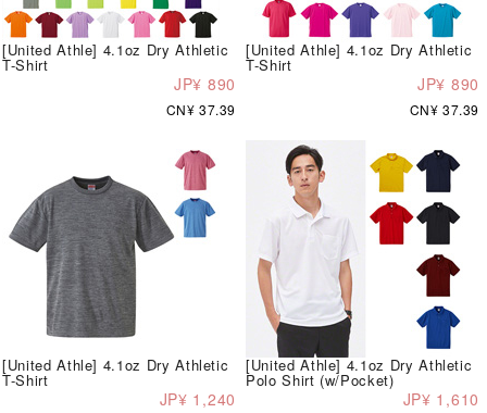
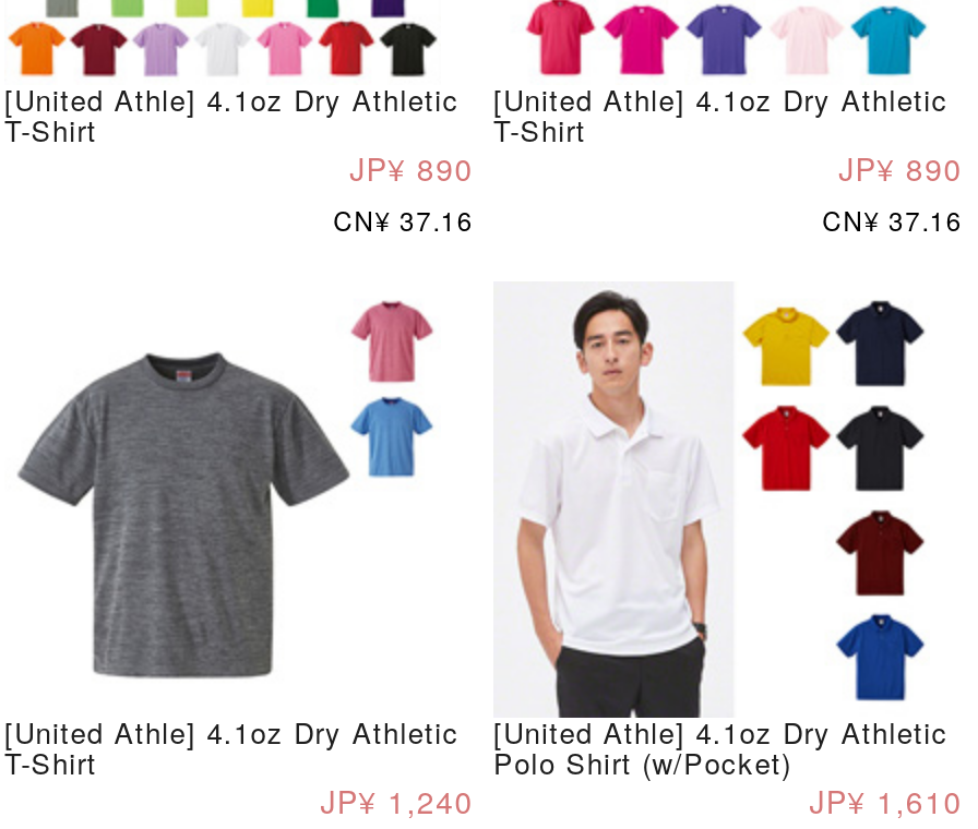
- CN¥ 37.39
+ CN¥ 37.16

- CN¥ 37.39
+ CN¥ 37.16
